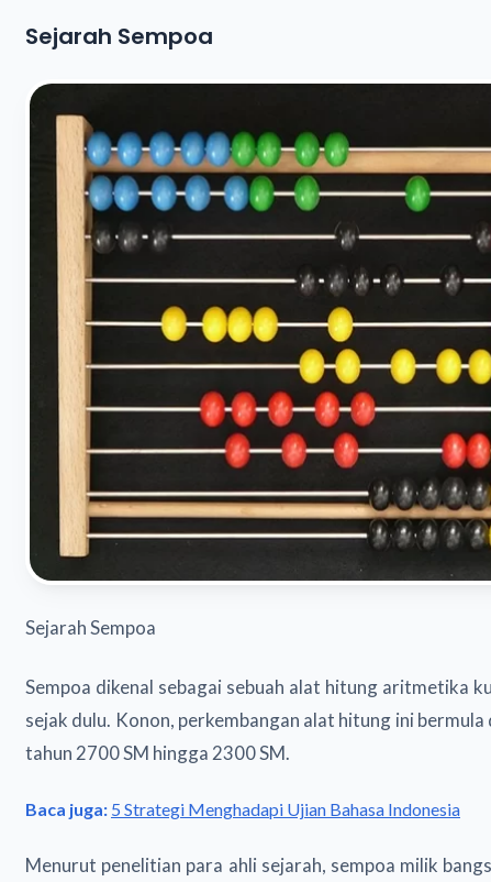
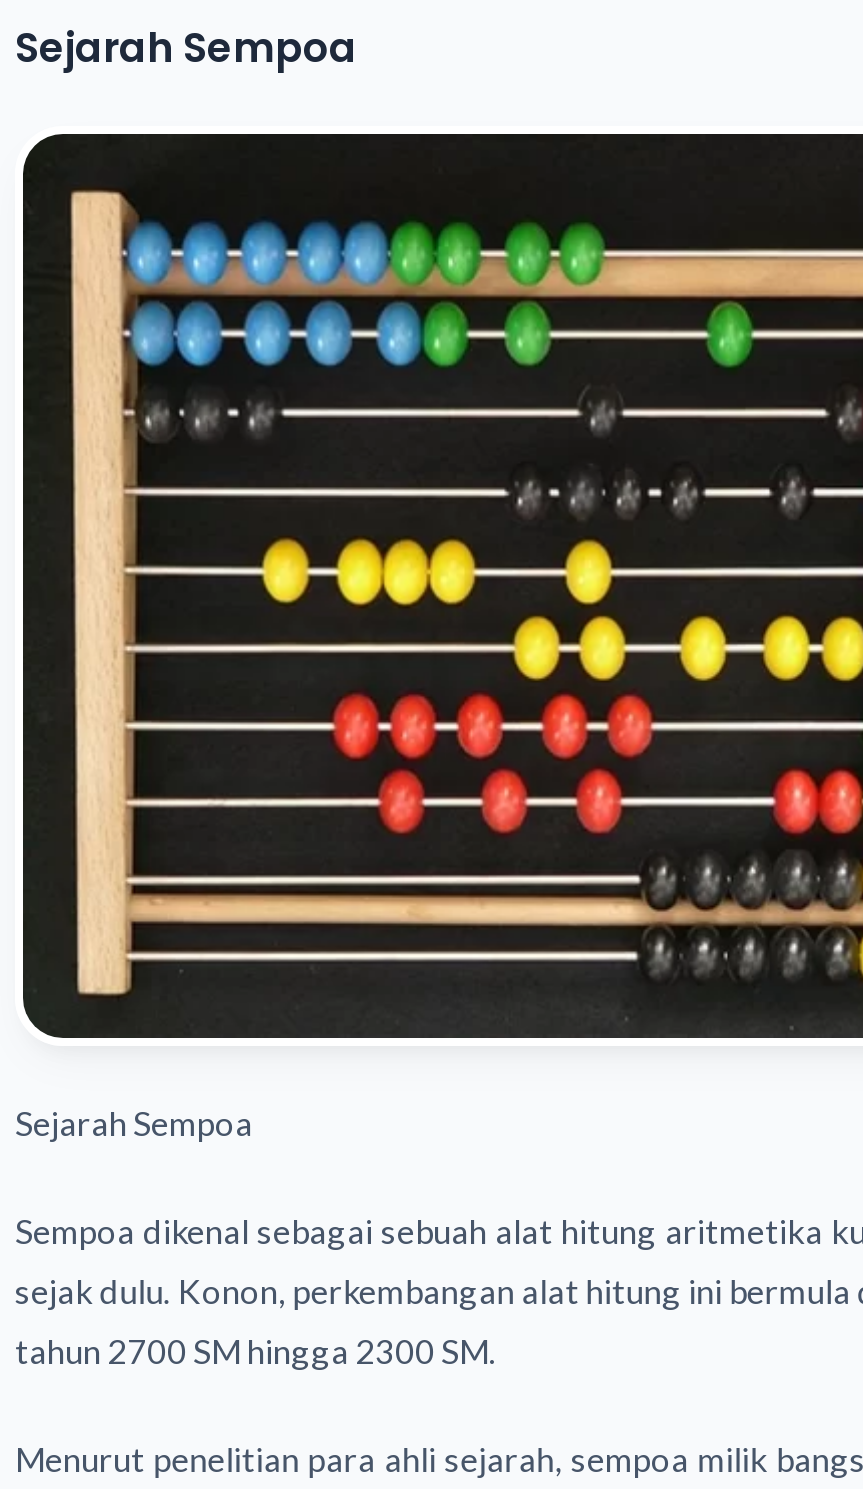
- Baca juga: 5 Strategi Menghadapi Ujian Bahasa Indonesia
